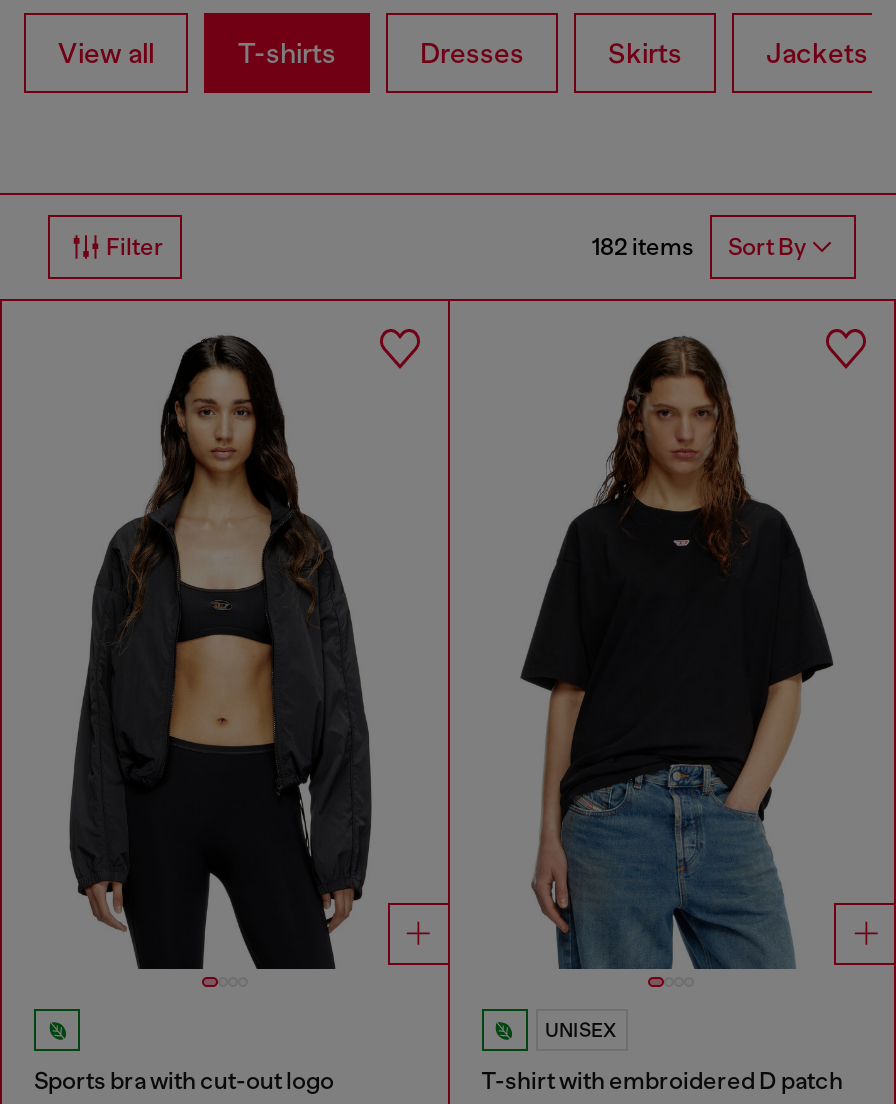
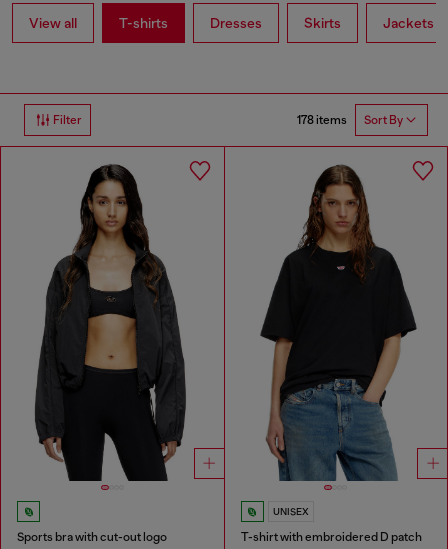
- 182 items Sort By
+ 178 items Sort By
